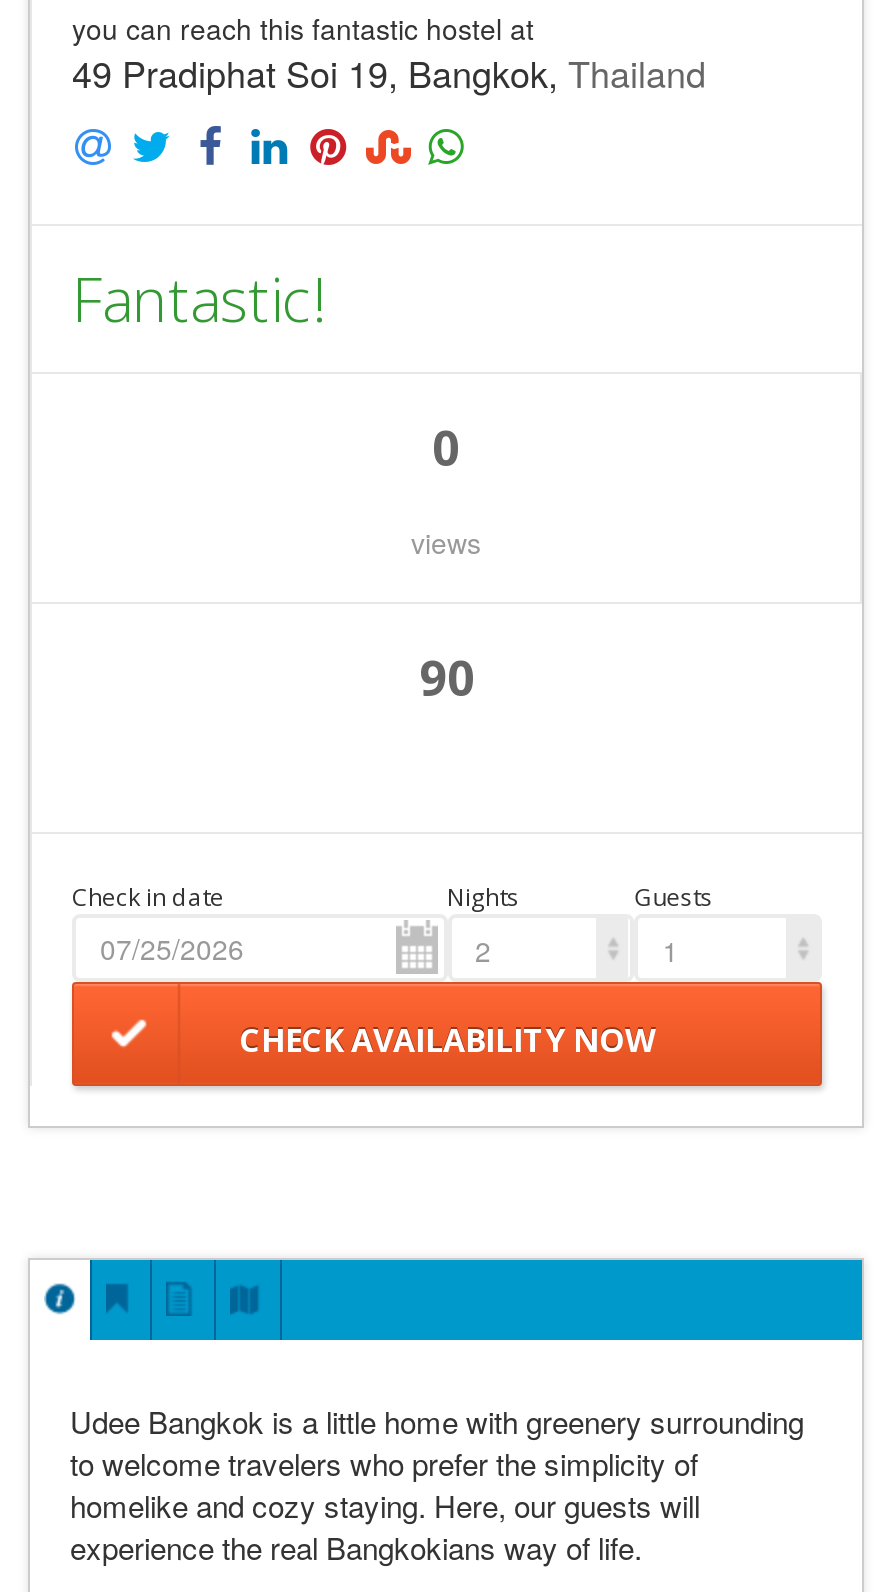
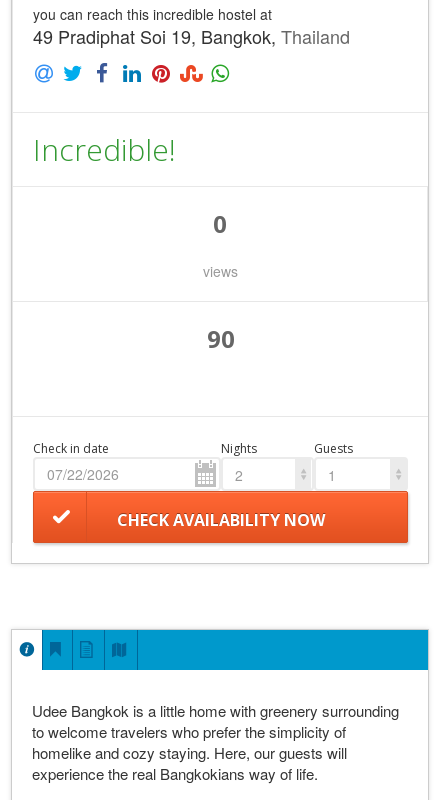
- you can reach this fantastic hostel at
+ you can reach this incredible hostel at

- Fantastic!
+ Incredible!
